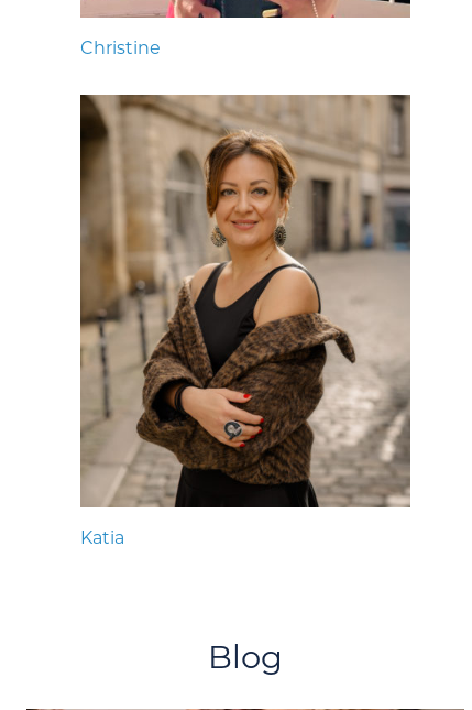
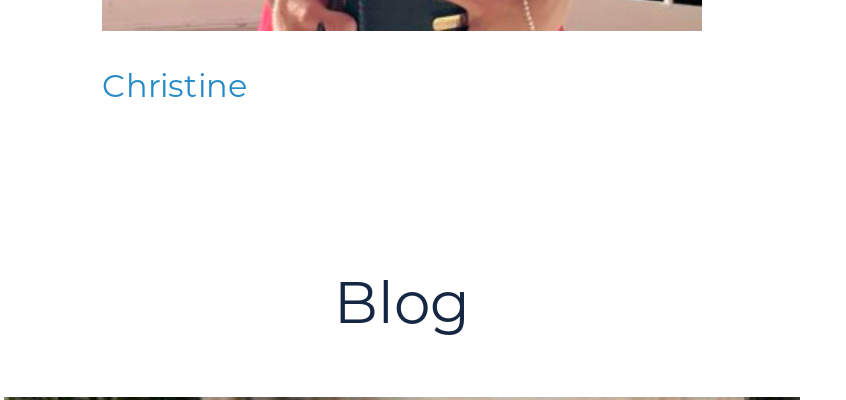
- [image]
- Katia
